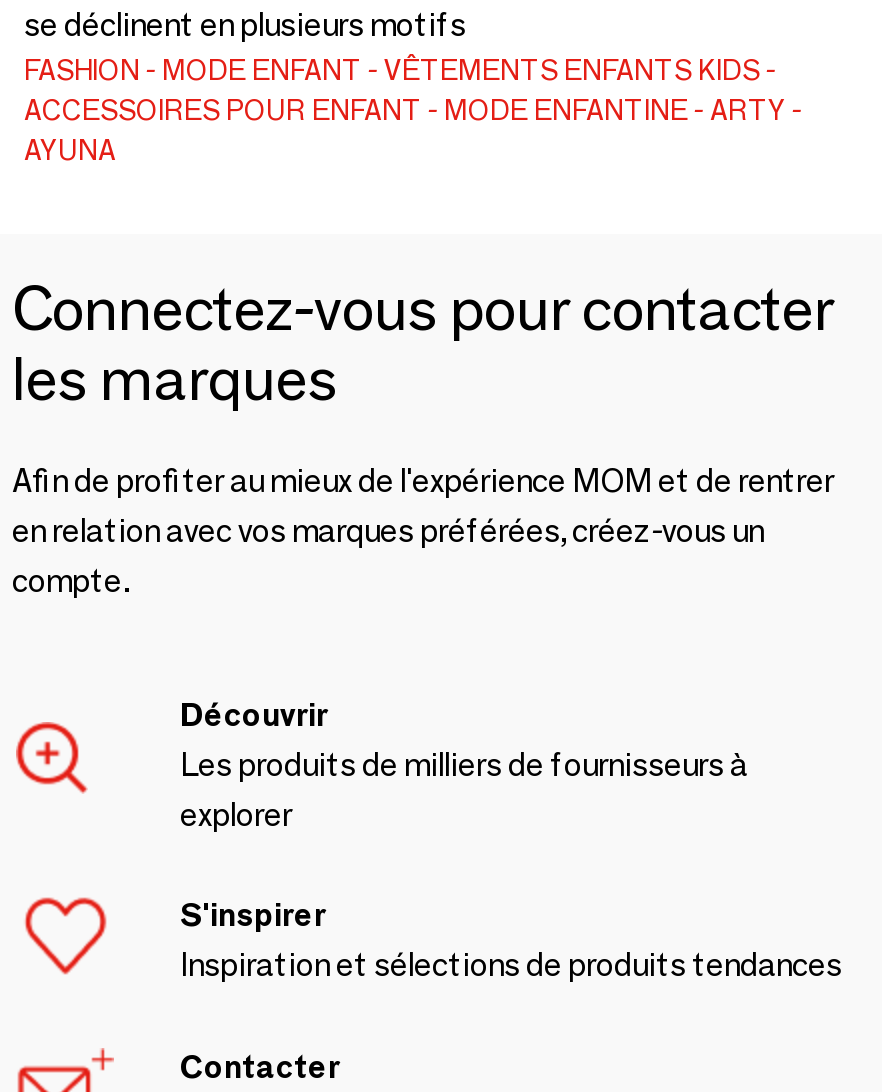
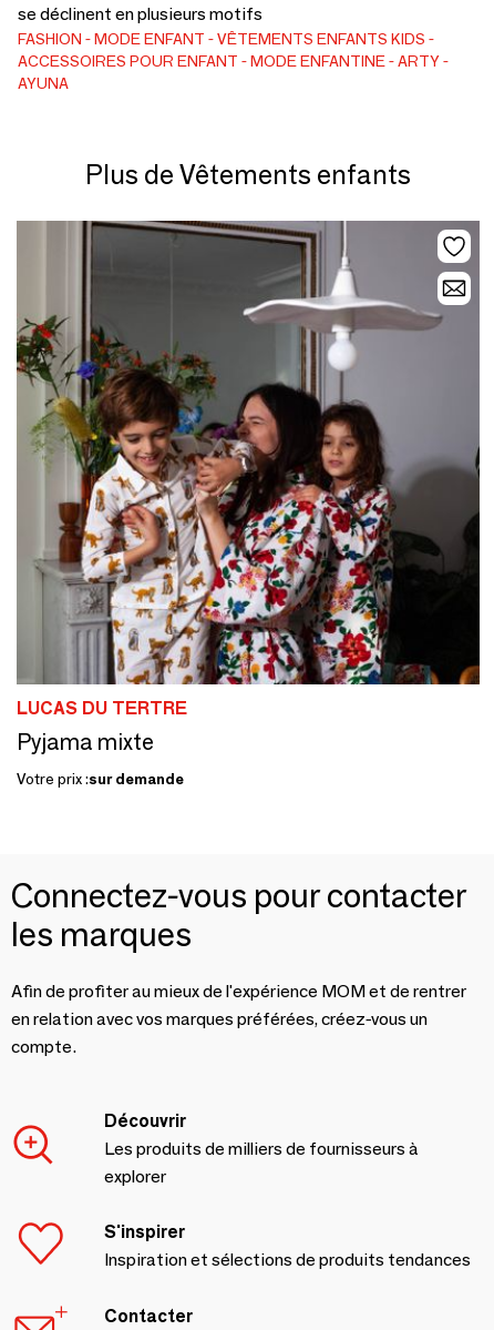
+ [image]
+ LUCAS DU TERTRE
+ Pyjama mixte
+ Votre prix : sur demande

+ Plus de Vêtements enfants
